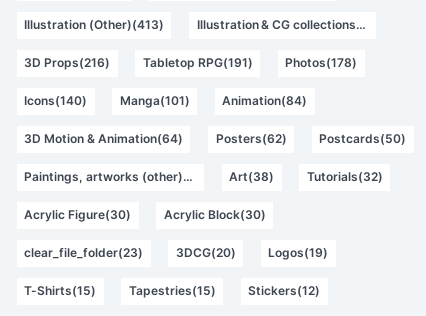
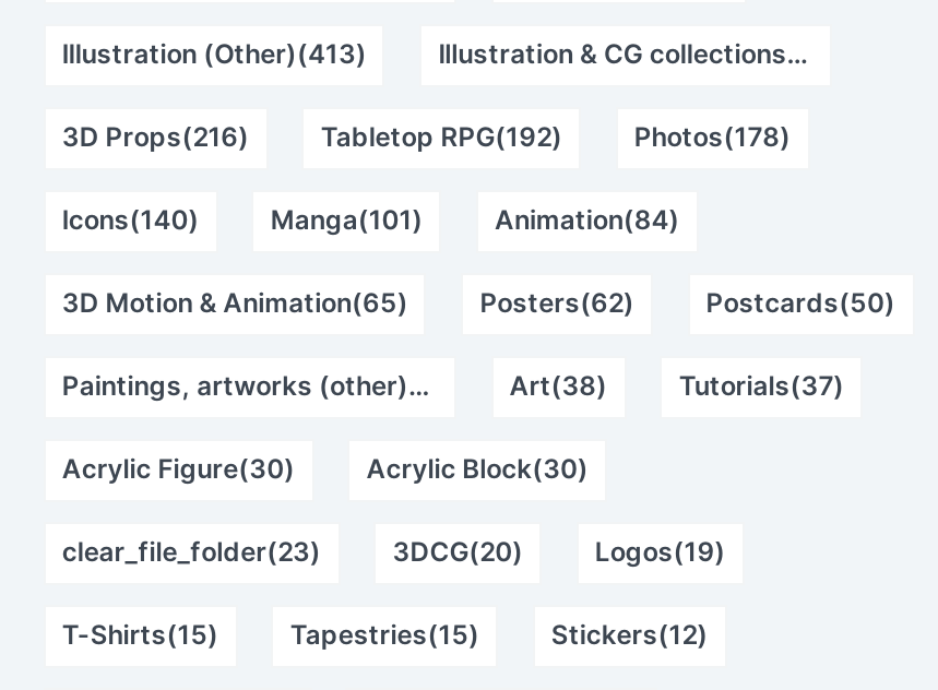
- Tabletop RPG(191)
+ Tabletop RPG(192)

- 3D Motion & Animation(64)
+ 3D Motion & Animation(65)

- Tutorials(32)
+ Tutorials(37)
